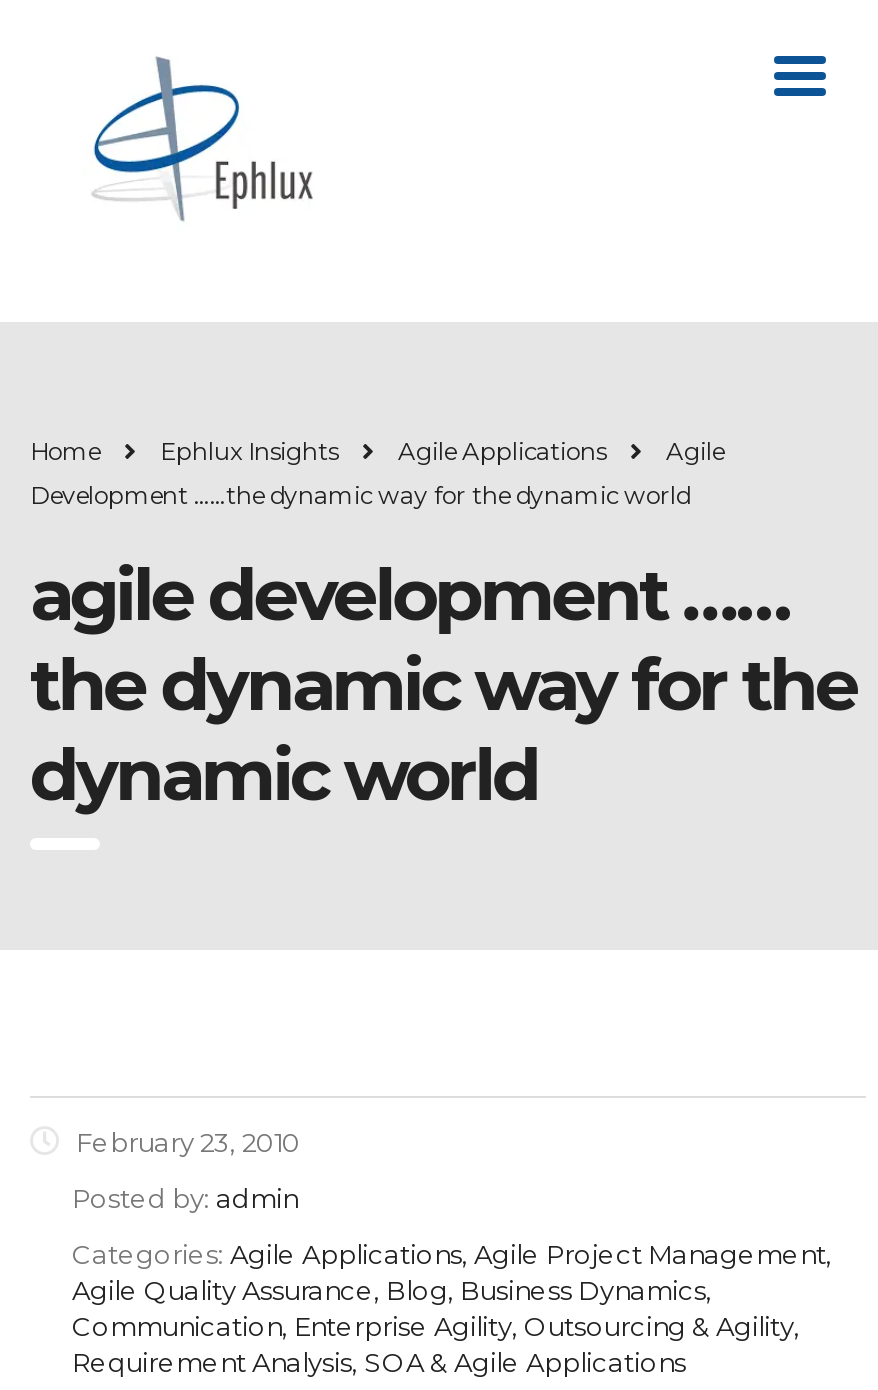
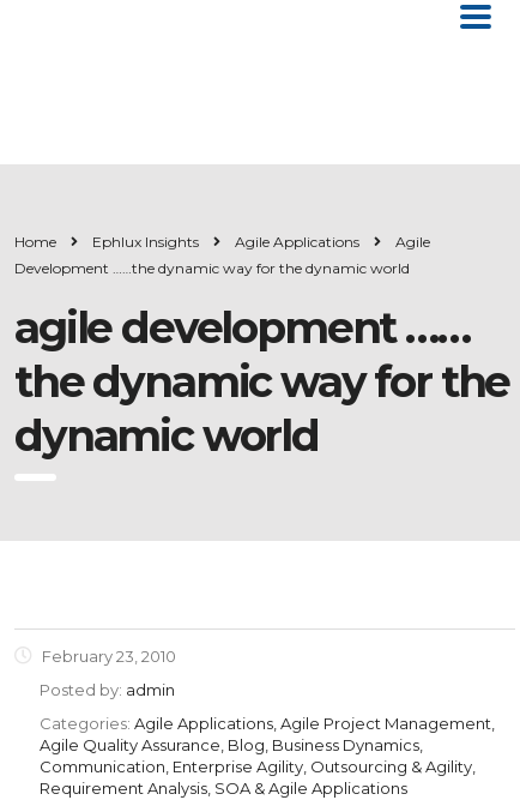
- [image]
